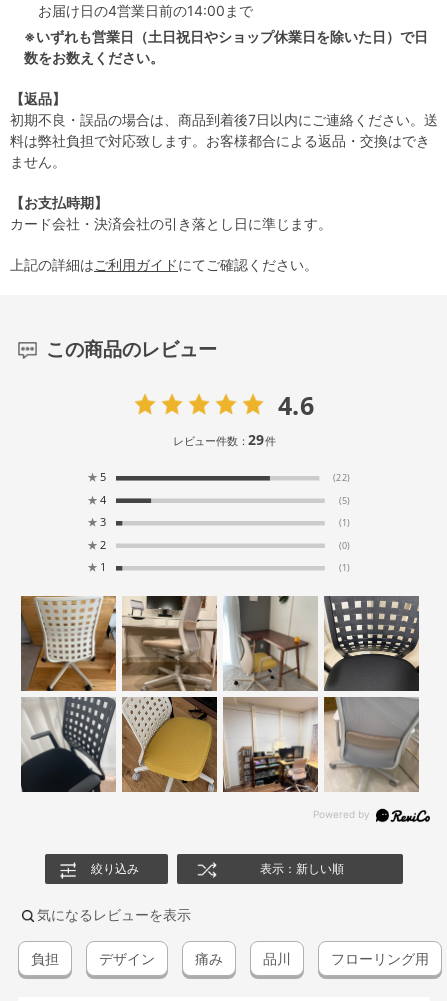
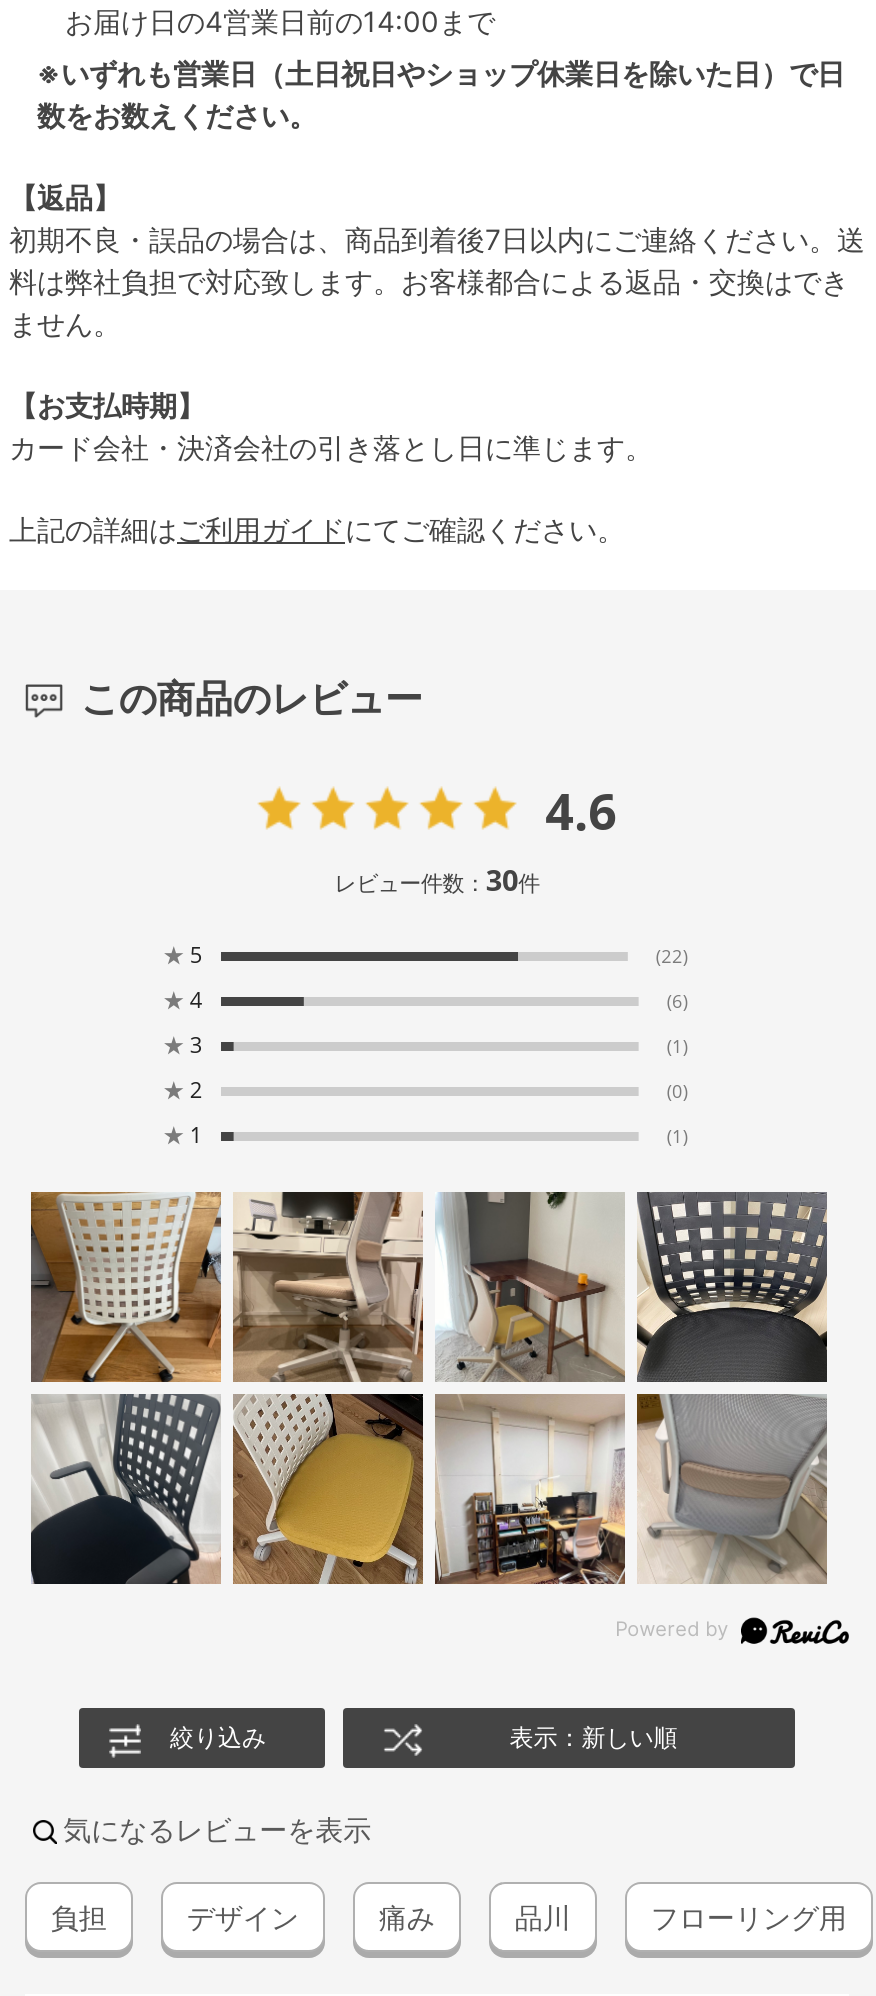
- レビュー件数：29件
+ レビュー件数：30件

- (5)
+ (6)
